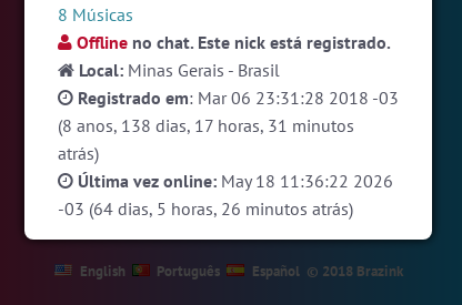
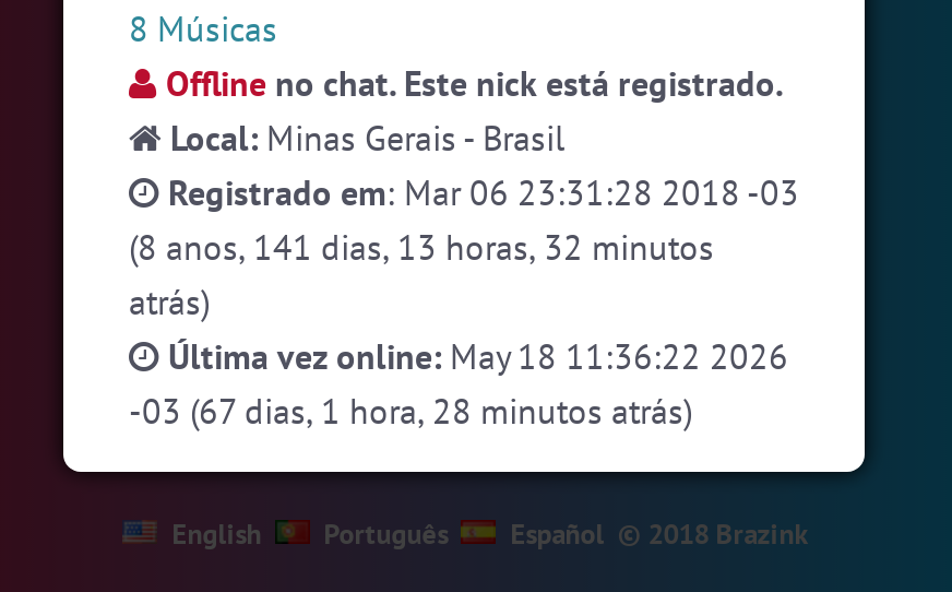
- (8 anos, 138 dias, 17 horas, 31 minutos
+ (8 anos, 141 dias, 13 horas, 32 minutos

- -03 (64 dias, 5 horas, 26 minutos atrás)
+ -03 (67 dias, 1 hora, 28 minutos atrás)
